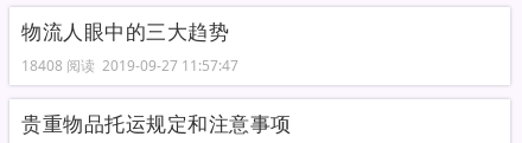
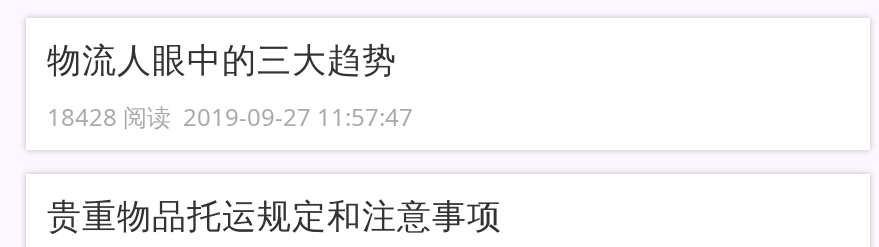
- 18408 阅读 2019-09-27 11:57:47
+ 18428 阅读 2019-09-27 11:57:47
